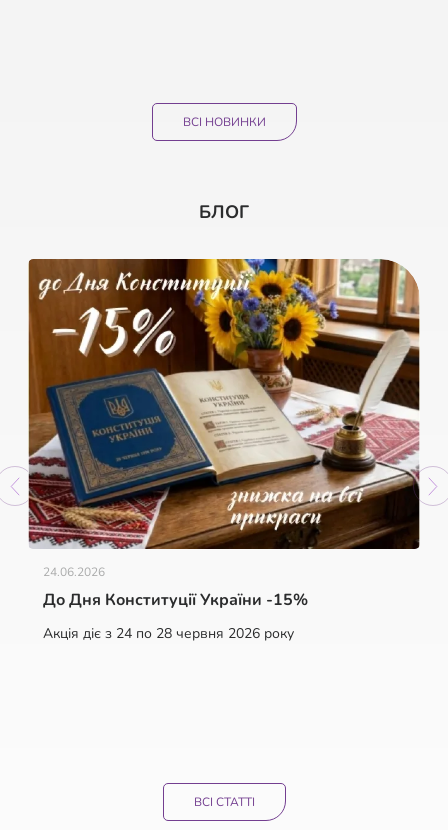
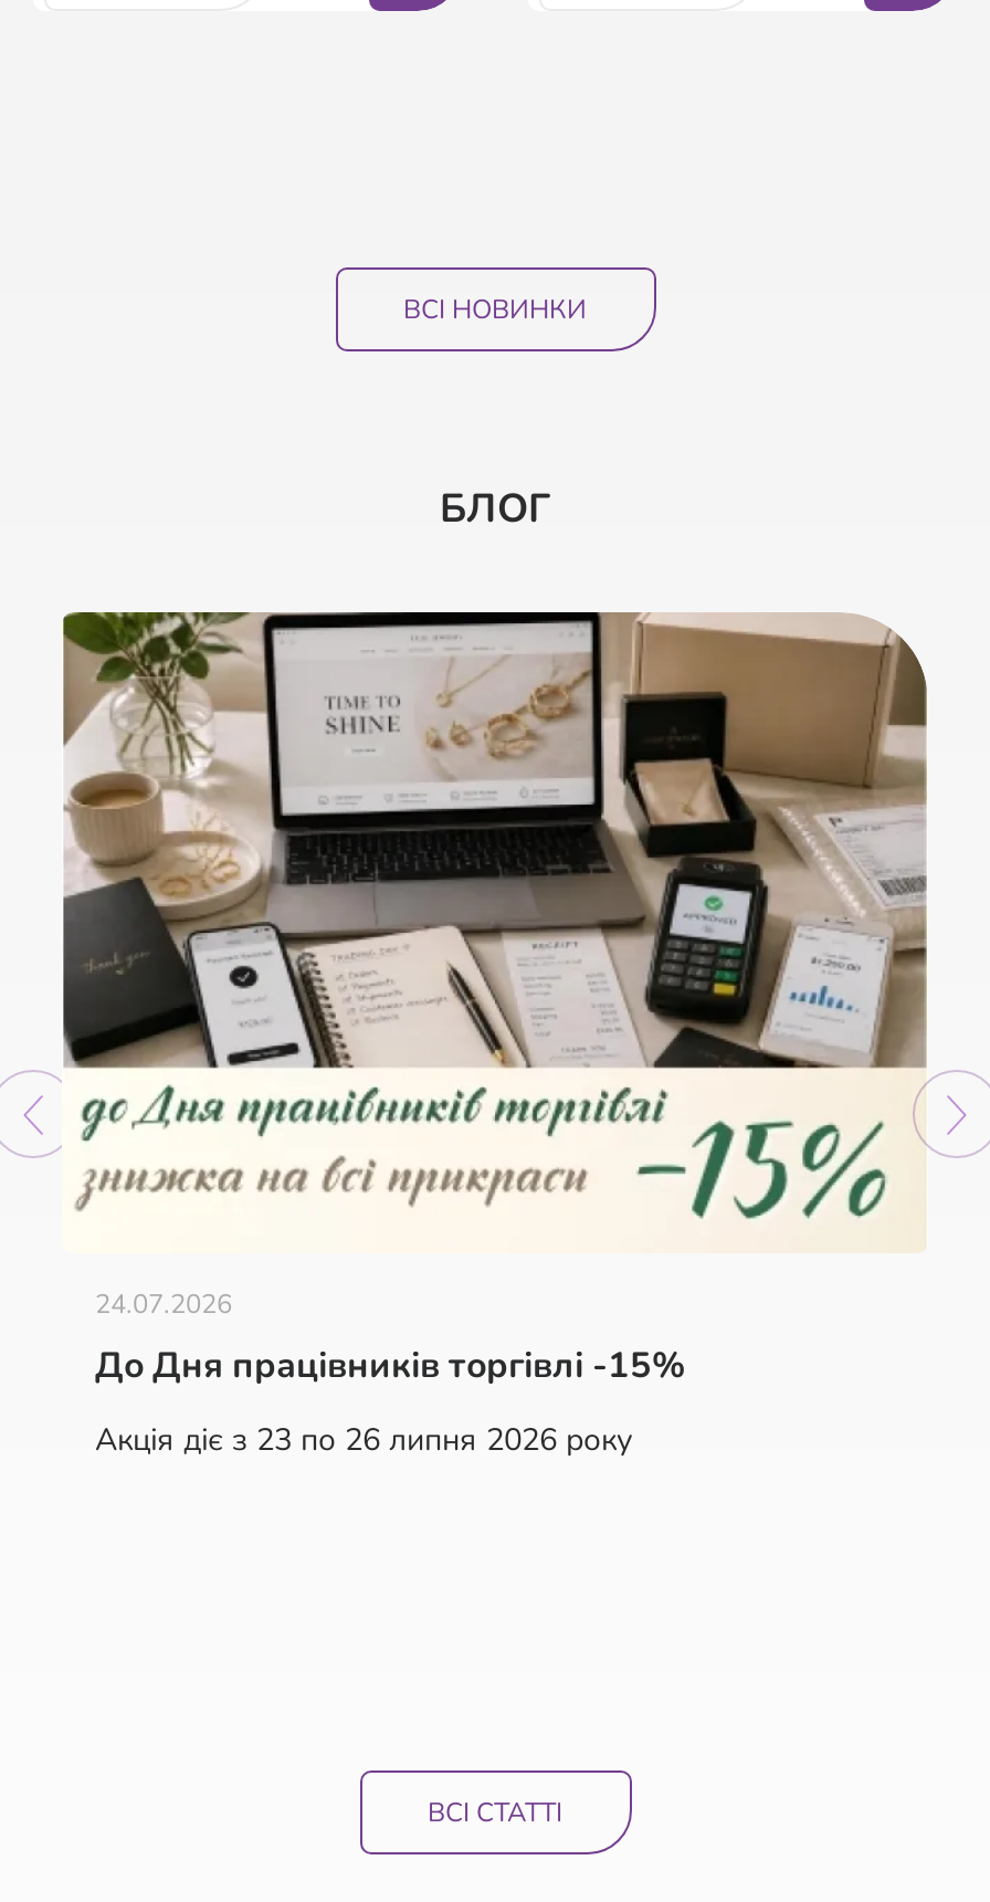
- [image]
- 24.06.2026
+ [image]
+ 24.07.2026

- До Дня Конституції України -15%
+ До Дня працівників торгівлі -15%

- Акція діє з 24 по 28 червня 2026 року
+ Акція діє з 23 по 26 липня 2026 року
